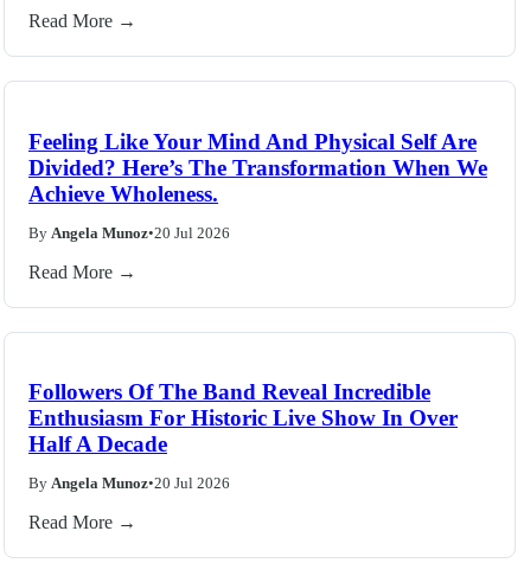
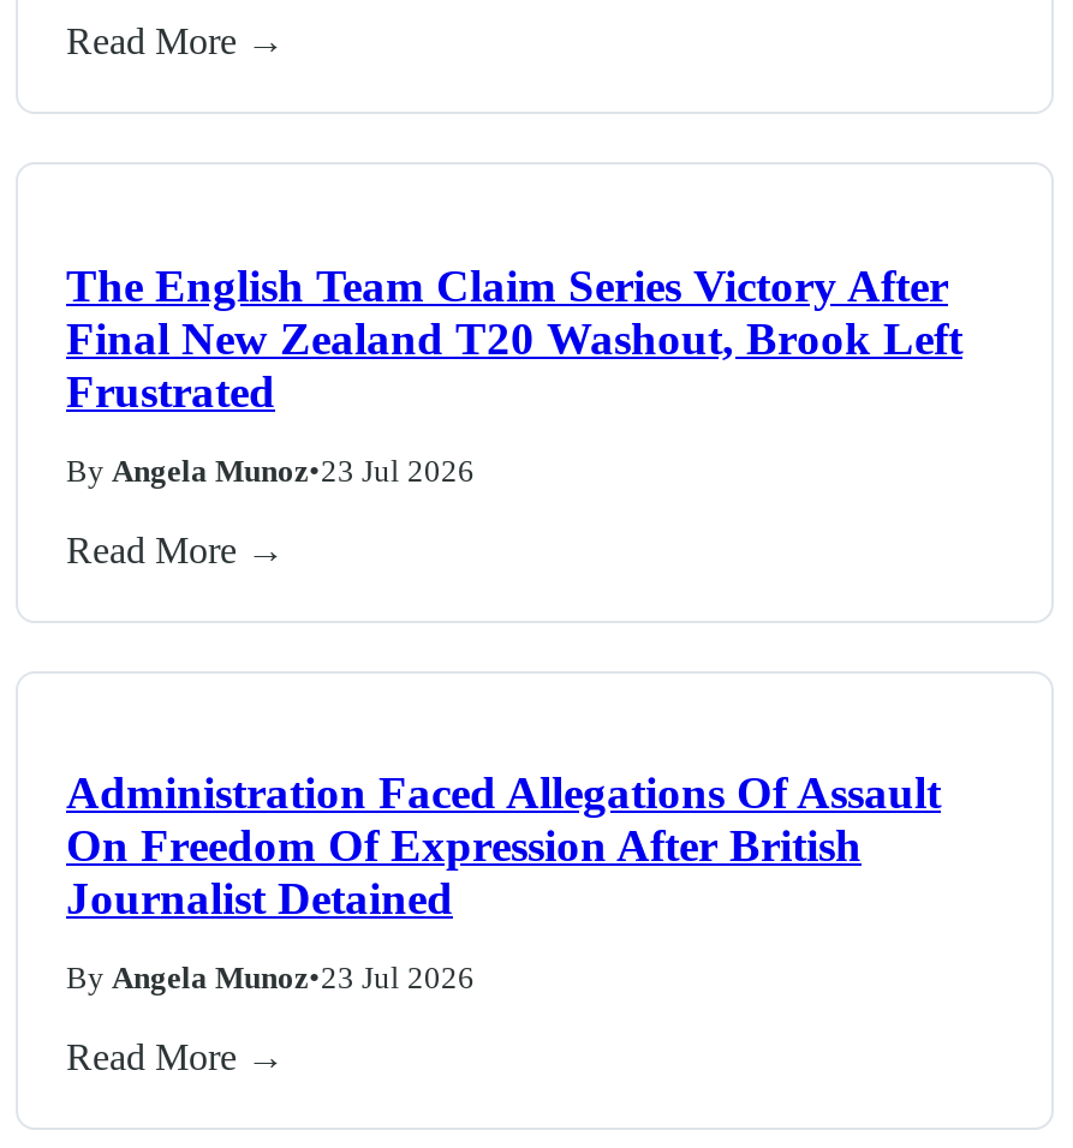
- Feeling Like Your Mind And Physical Self Are
- Divided? Here’s The Transformation When We
- Achieve Wholeness.
+ The English Team Claim Series Victory After
+ Final New Zealand T20 Washout, Brook Left
+ Frustrated

- By Angela Munoz•20 Jul 2026
+ By Angela Munoz•23 Jul 2026

- Followers Of The Band Reveal Incredible
- Enthusiasm For Historic Live Show In Over
- Half A Decade
+ Administration Faced Allegations Of Assault
+ On Freedom Of Expression After British
+ Journalist Detained

- By Angela Munoz•20 Jul 2026
+ By Angela Munoz•23 Jul 2026
